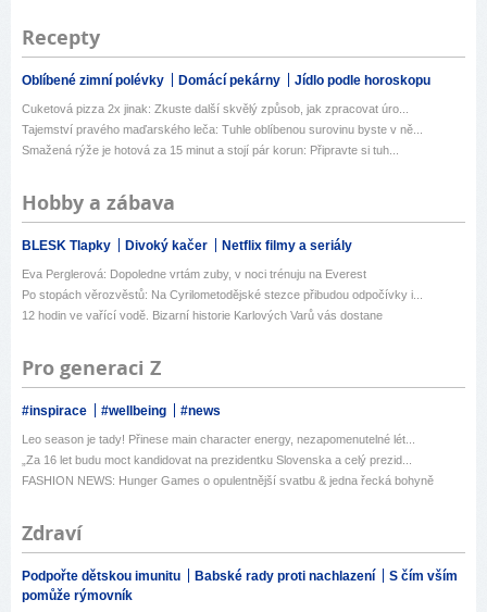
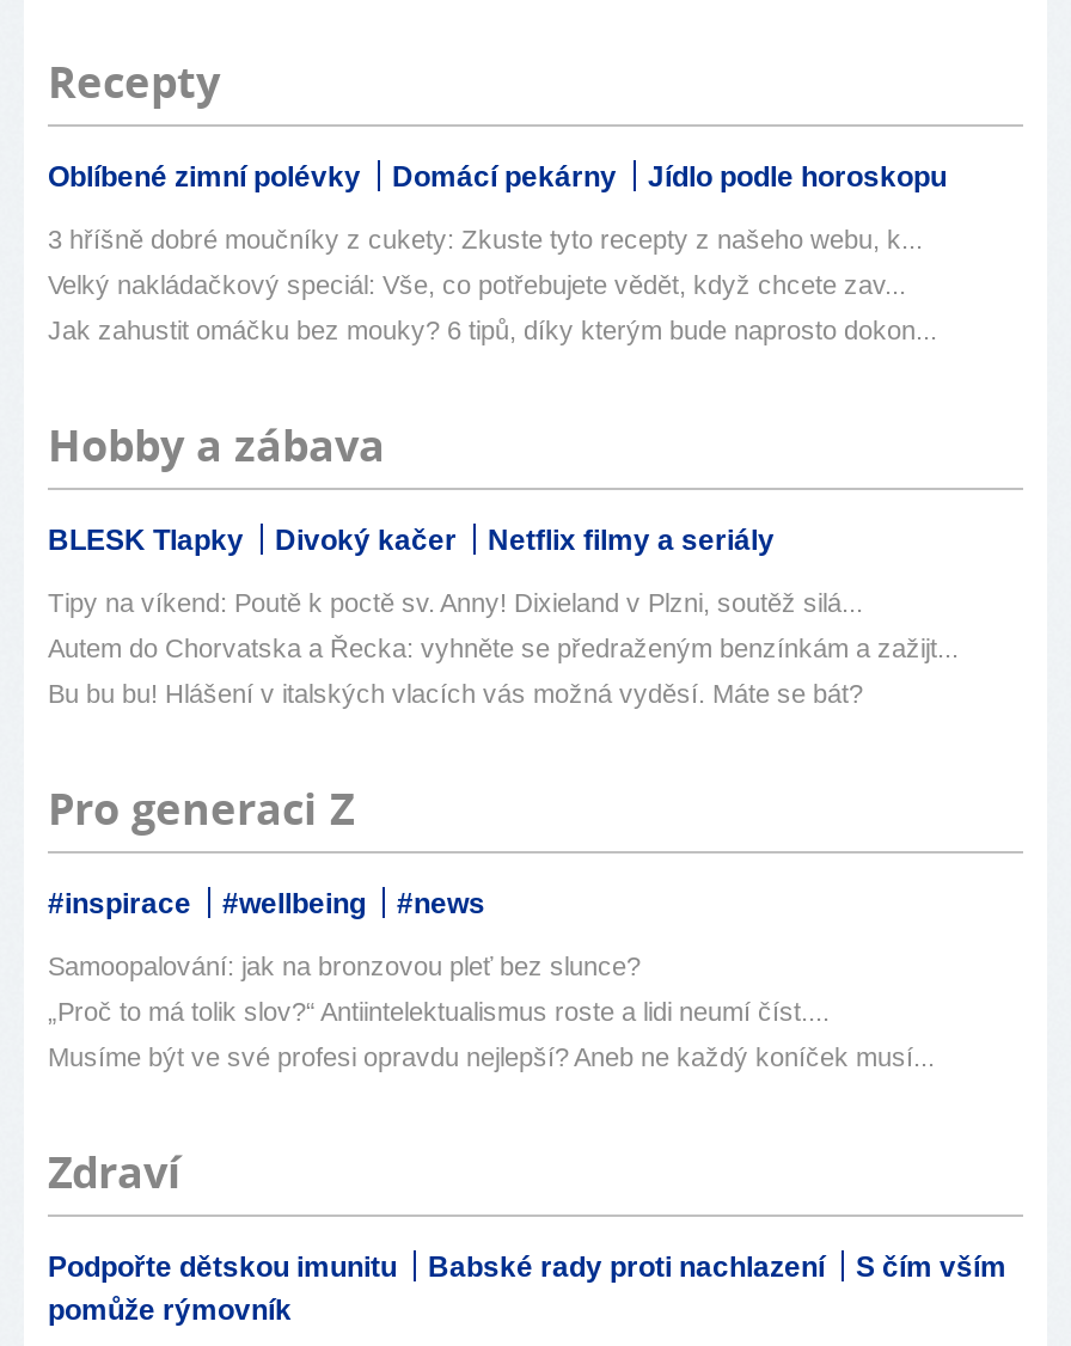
- Cuketová pizza 2x jinak: Zkuste další skvělý způsob, jak zpracovat úro...
+ 3 hříšně dobré moučníky z cukety: Zkuste tyto recepty z našeho webu, k...

- Tajemství pravého maďarského leča: Tuhle oblíbenou surovinu byste v ně...
+ Velký nakládačkový speciál: Vše, co potřebujete vědět, když chcete zav...

- Smažená rýže je hotová za 15 minut a stojí pár korun: Připravte si tuh...
+ Jak zahustit omáčku bez mouky? 6 tipů, díky kterým bude naprosto dokon...

- Eva Perglerová: Dopoledne vrtám zuby, v noci trénuju na Everest
+ Tipy na víkend: Poutě k poctě sv. Anny! Dixieland v Plzni, soutěž silá...

- Po stopách věrozvěstů: Na Cyrilometodějské stezce přibudou odpočívky i...
+ Autem do Chorvatska a Řecka: vyhněte se předraženým benzínkám a zažijt...

- 12 hodin ve vařící vodě. Bizarní historie Karlových Varů vás dostane
+ Bu bu bu! Hlášení v italských vlacích vás možná vyděsí. Máte se bát?

- Leo season je tady! Přinese main character energy, nezapomenutelné lét...
+ Samoopalování: jak na bronzovou pleť bez slunce?

- „Za 16 let budu moct kandidovat na prezidentku Slovenska a celý prezid...
+ „Proč to má tolik slov?“ Antiintelektualismus roste a lidi neumí číst....

- FASHION NEWS: Hunger Games o opulentnější svatbu & jedna řecká bohyně
+ Musíme být ve své profesi opravdu nejlepší? Aneb ne každý koníček musí...
